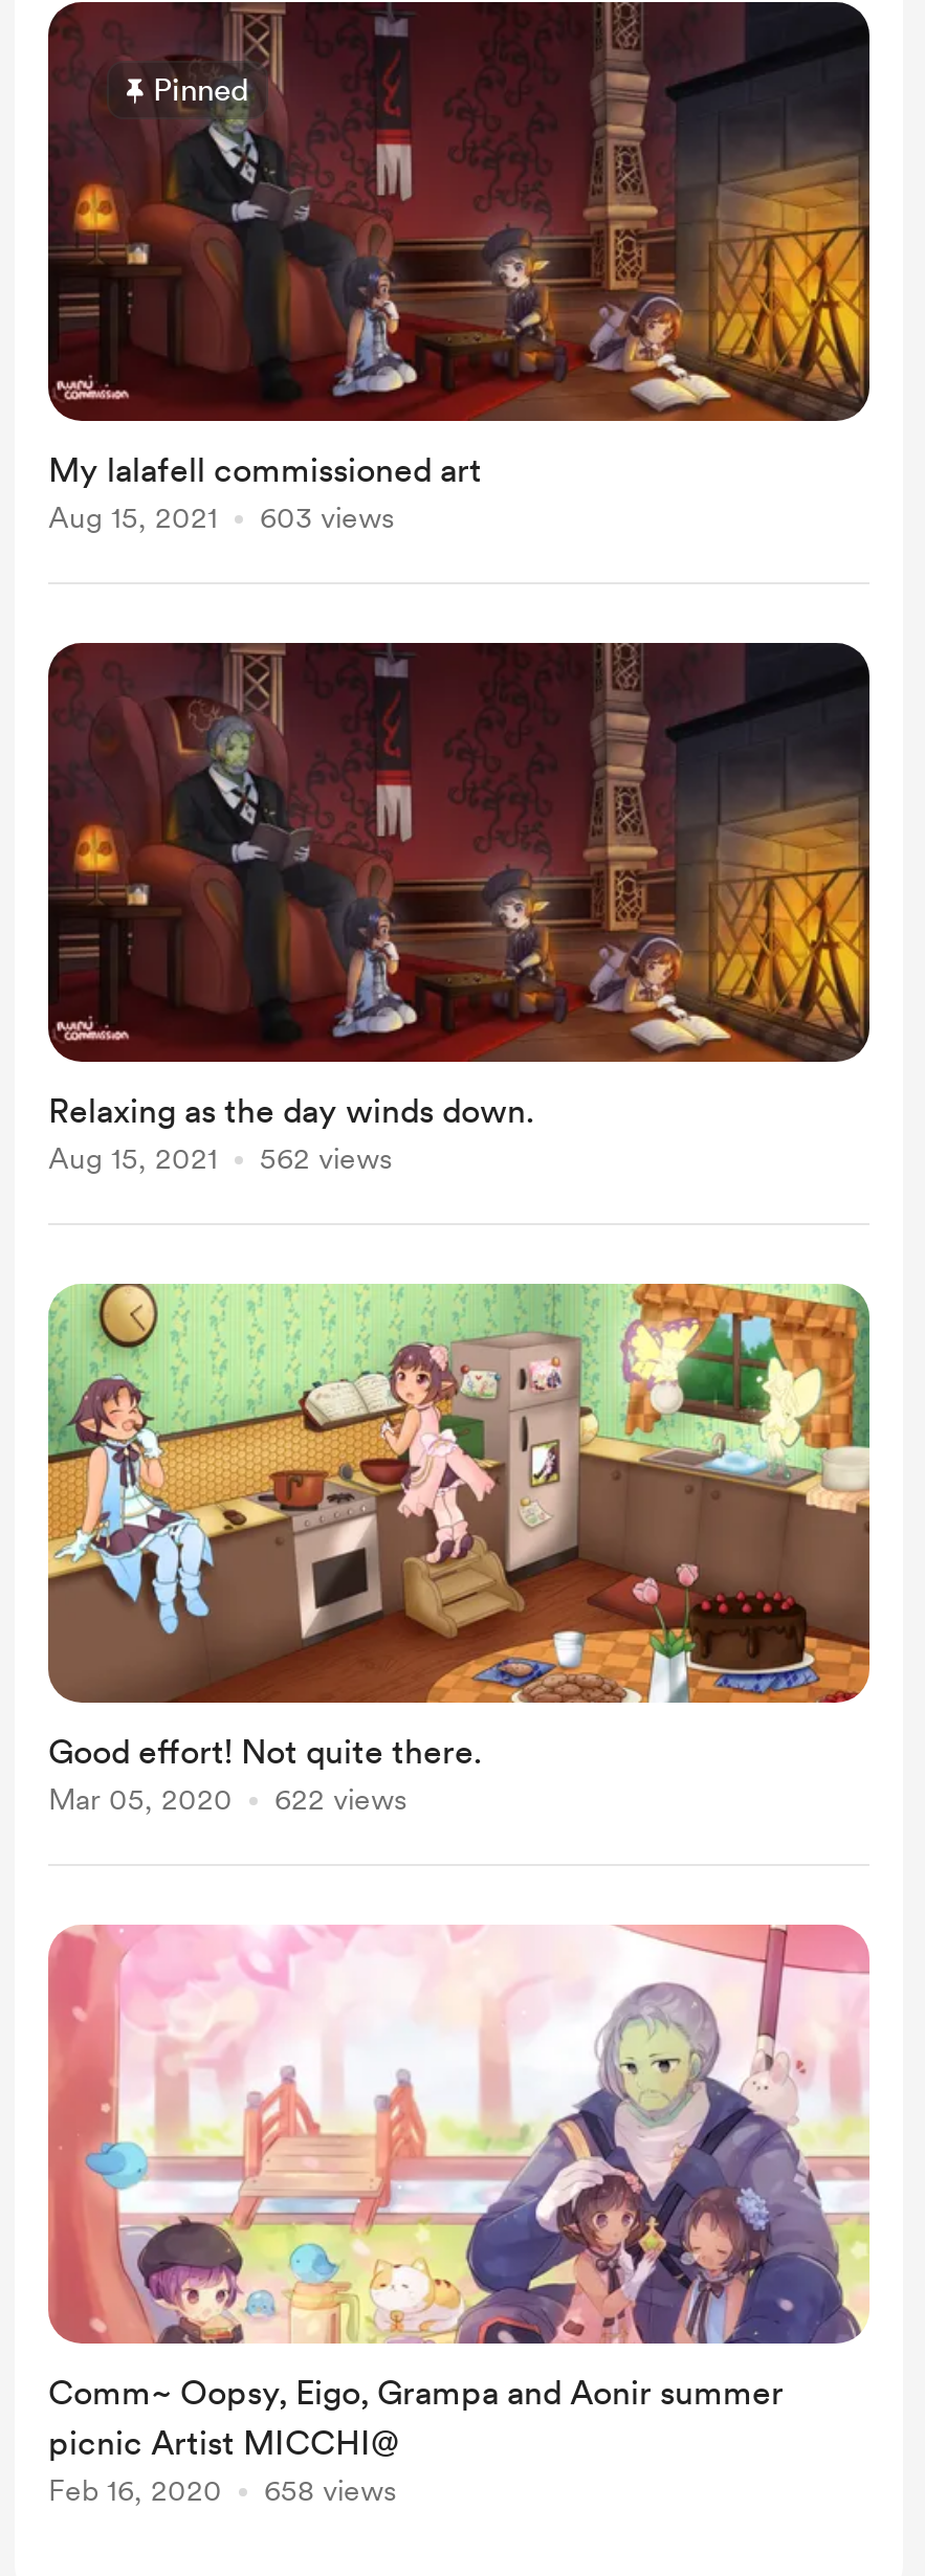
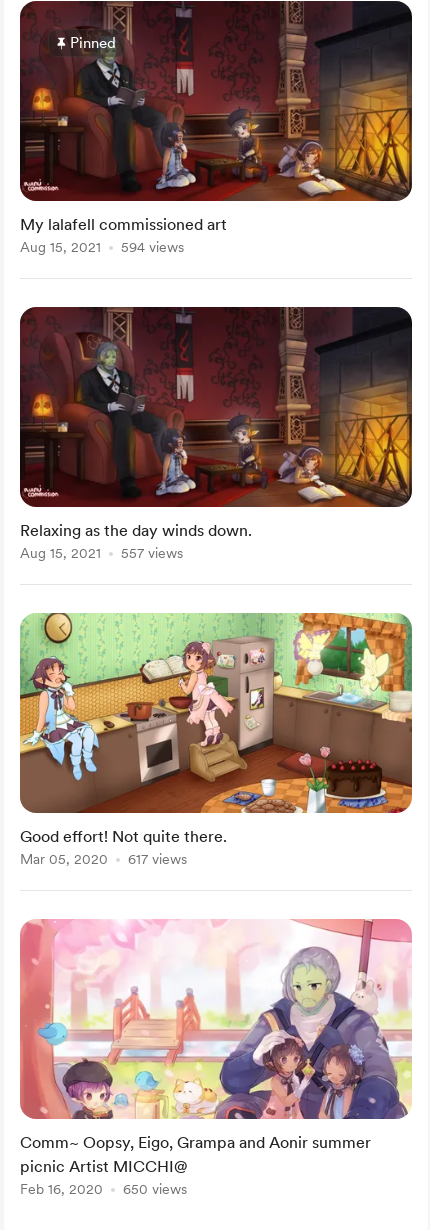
- Aug 15, 2021 603 views
+ Aug 15, 2021 594 views

- Aug 15, 2021 562 views
+ Aug 15, 2021 557 views

- Mar 05, 2020 622 views
+ Mar 05, 2020 617 views

- Feb 16, 2020 658 views
+ Feb 16, 2020 650 views
